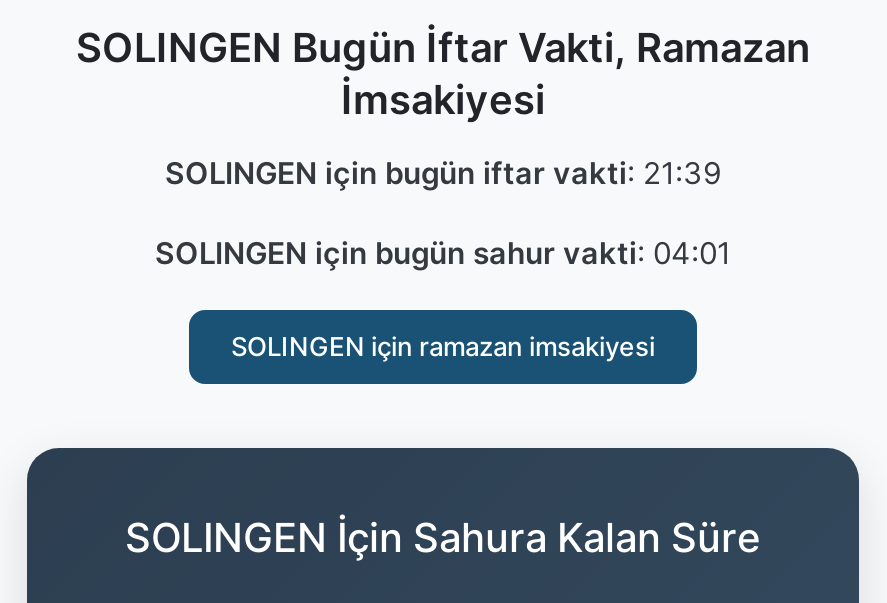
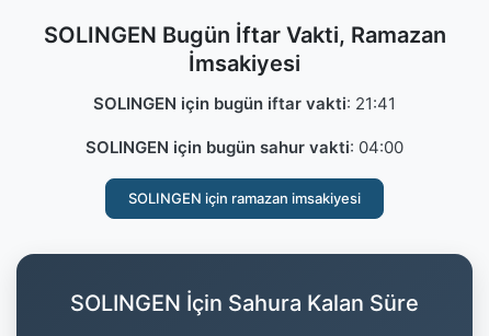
- SOLINGEN için bugün iftar vakti: 21:39
+ SOLINGEN için bugün iftar vakti: 21:41

- SOLINGEN için bugün sahur vakti: 04:01
+ SOLINGEN için bugün sahur vakti: 04:00
